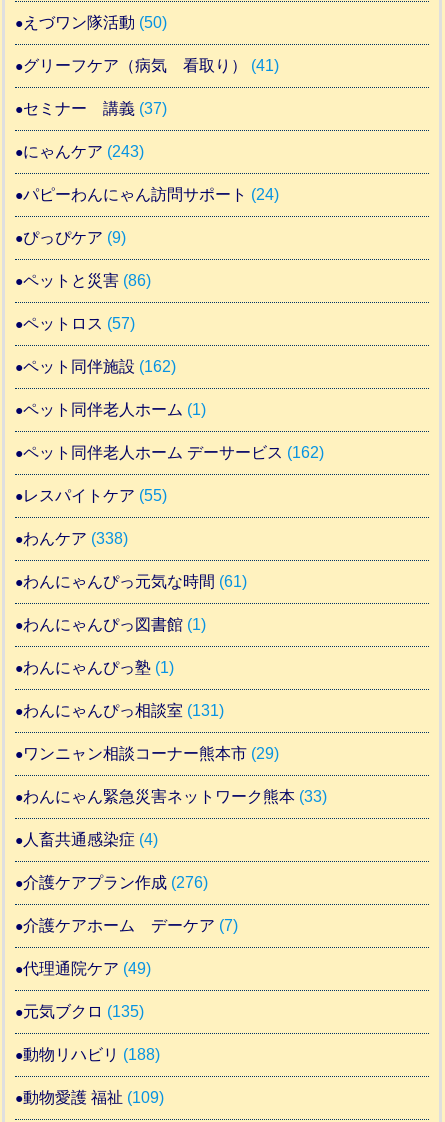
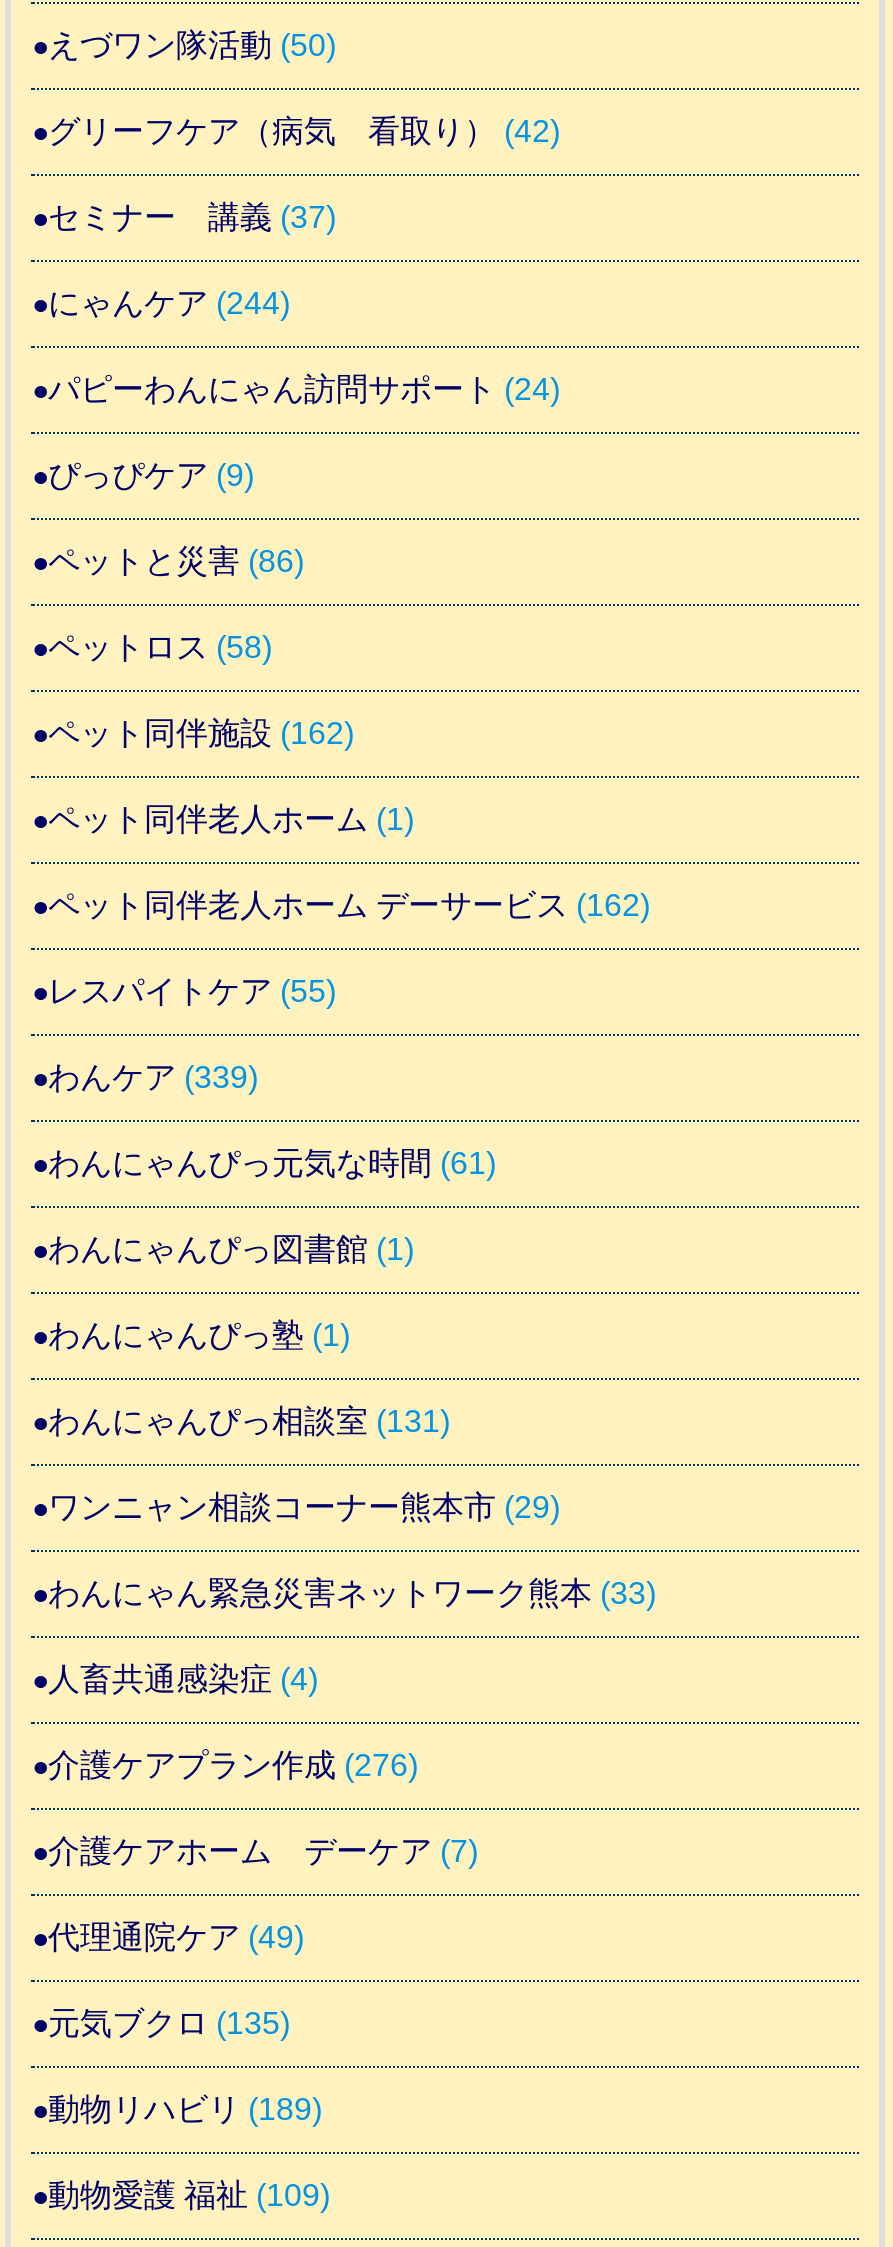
- グリーフケア（病気 看取り）(41)
+ グリーフケア（病気 看取り）(42)

- にゃんケア(243)
+ にゃんケア(244)

- ペットロス(57)
+ ペットロス(58)

- わんケア(338)
+ わんケア(339)

- 動物リハビリ(188)
+ 動物リハビリ(189)
